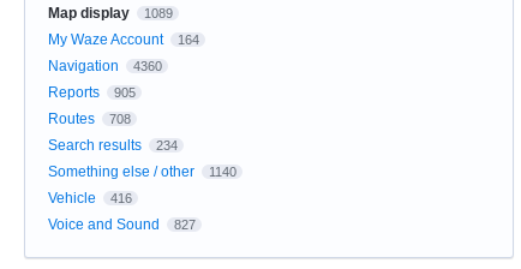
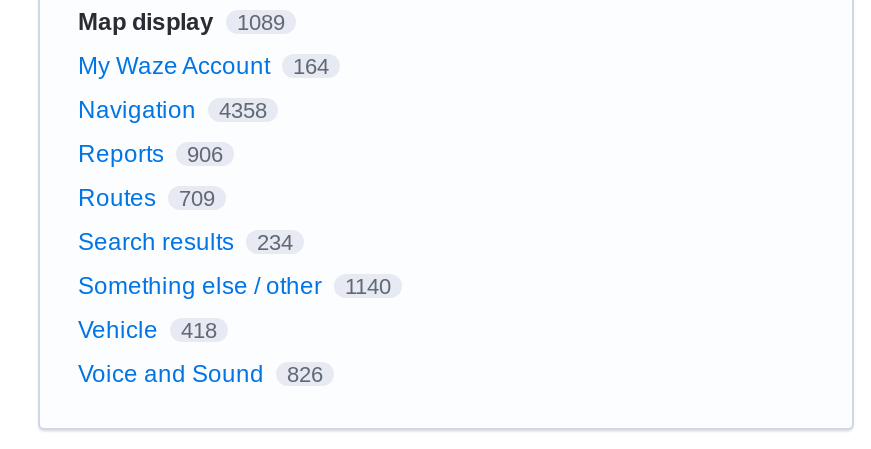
- Navigation 4360
+ Navigation 4358

- Reports 905
+ Reports 906

- Routes 708
+ Routes 709

- Vehicle 416
+ Vehicle 418

- Voice and Sound 827
+ Voice and Sound 826
